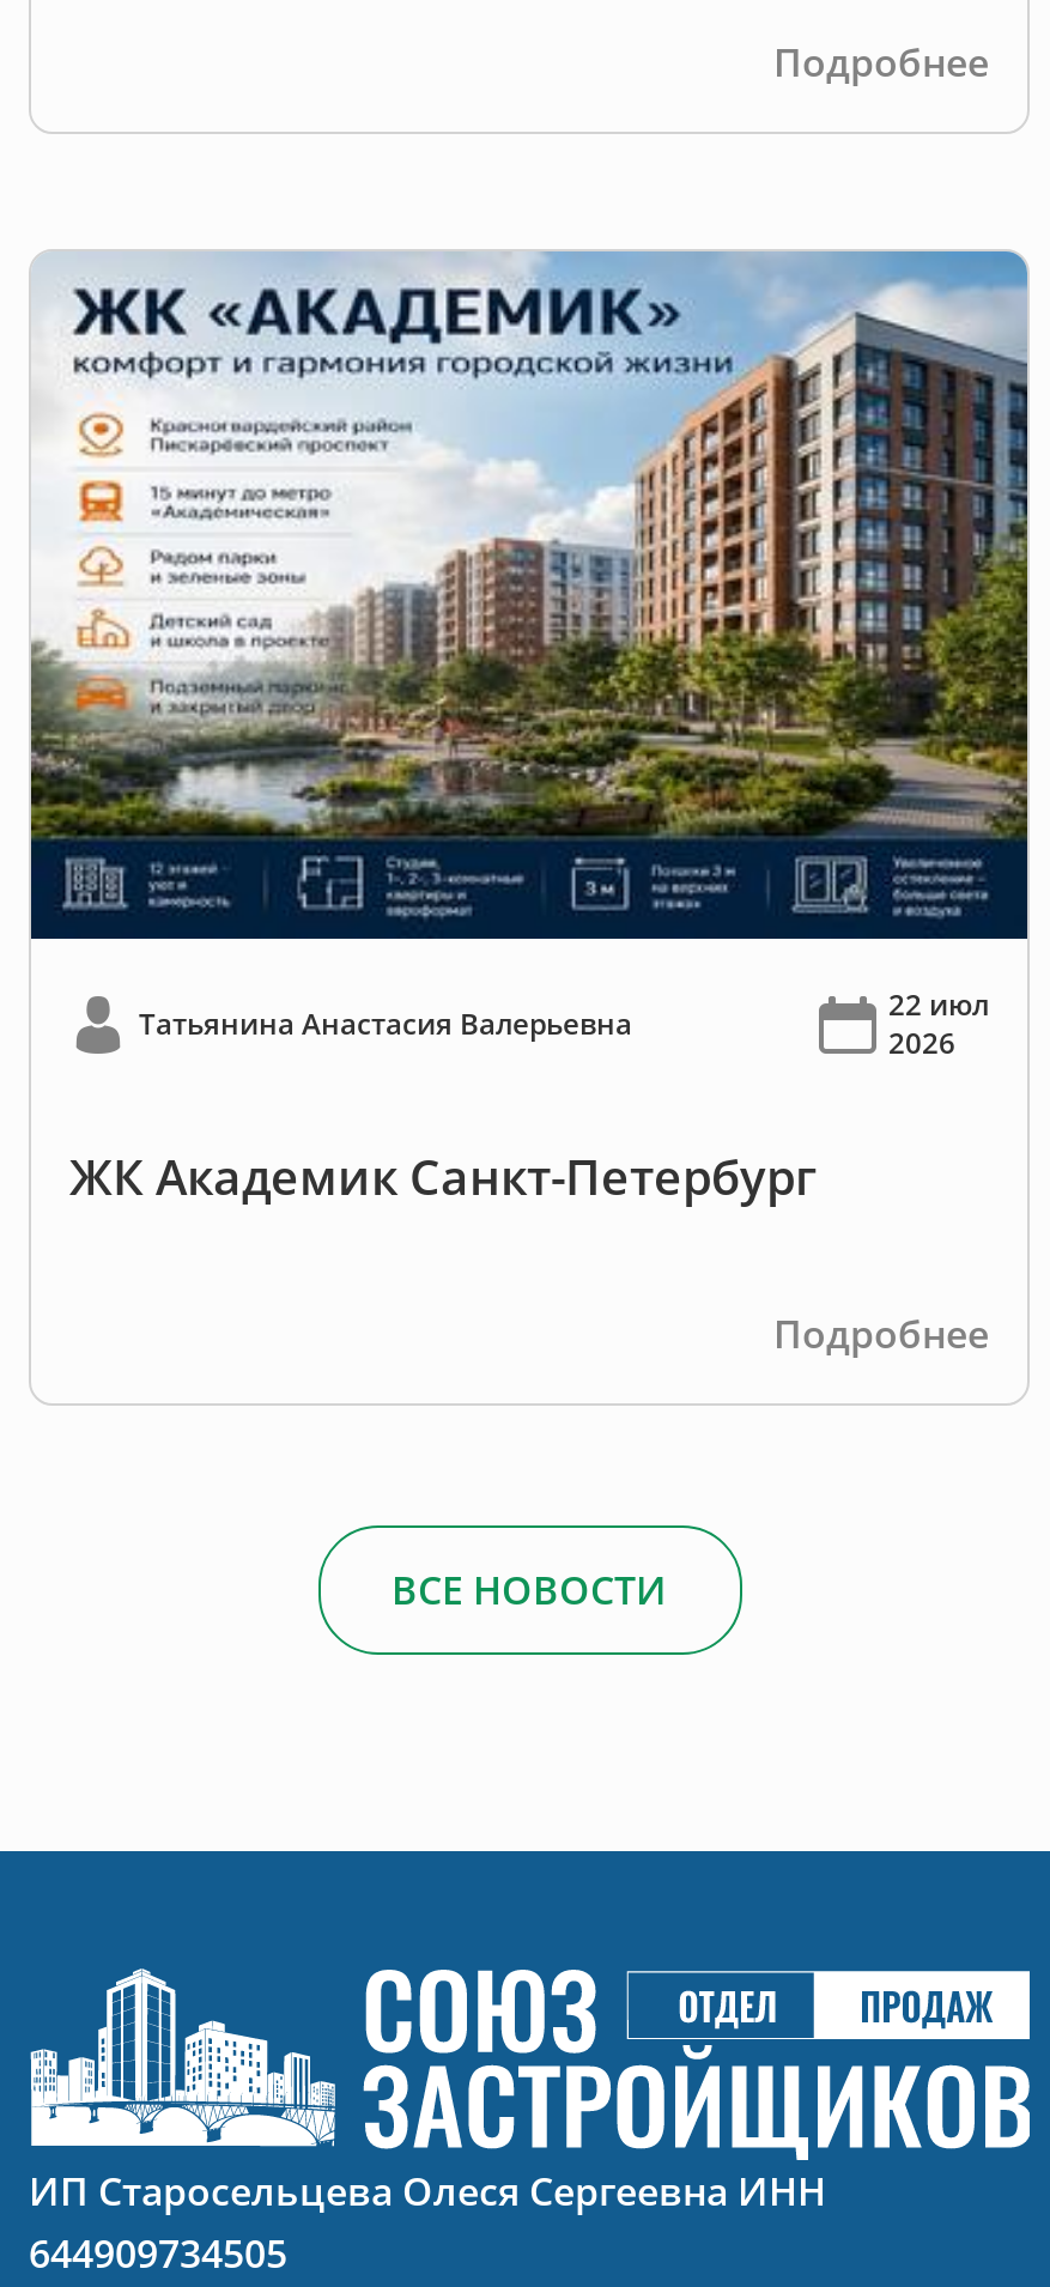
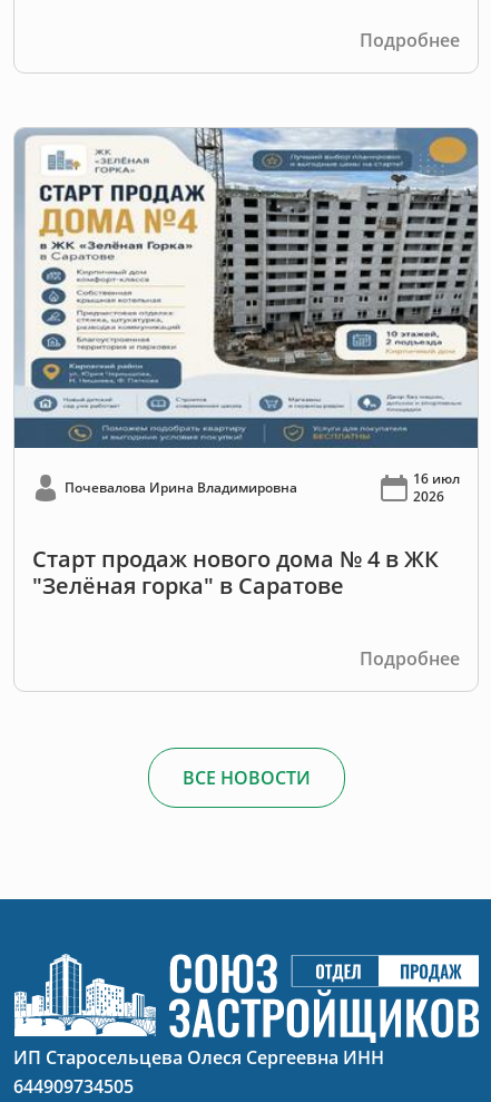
- [image]
- Татьянина Анастасия Валерьевна
- 22 июл
+ [image]
+ Почевалова Ирина Владимировна
+ 16 июл

- ЖК Академик Санкт-Петербург
+ Старт продаж нового дома № 4 в ЖК
+ "Зелёная горка" в Саратове
